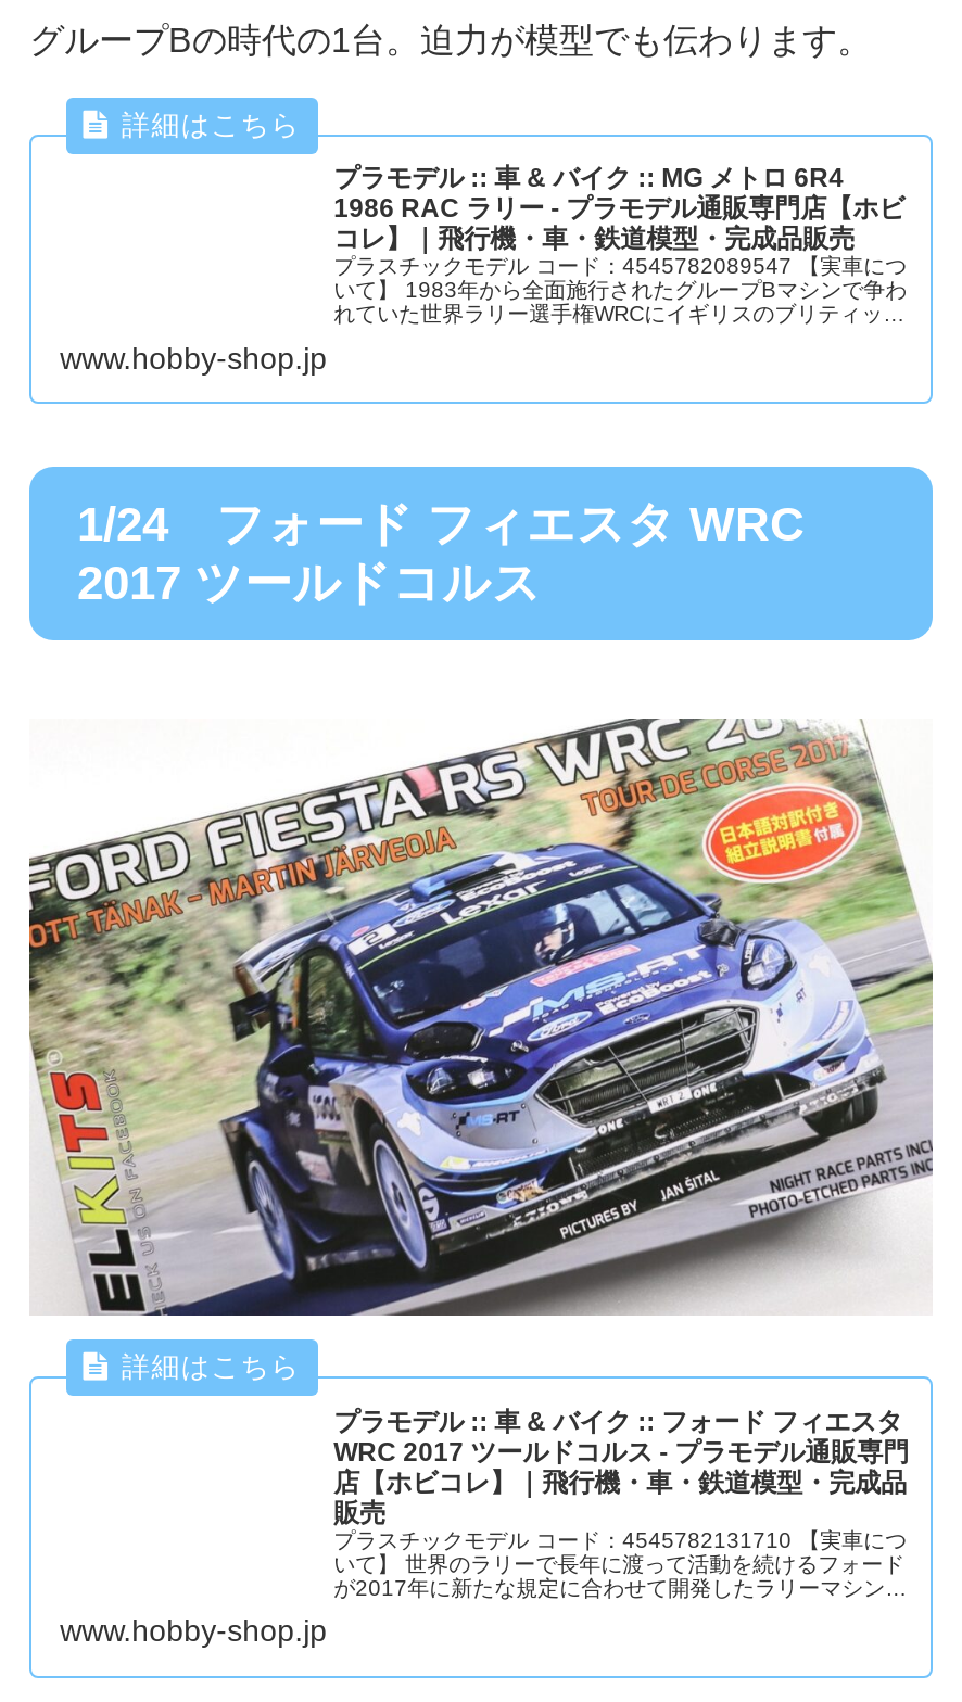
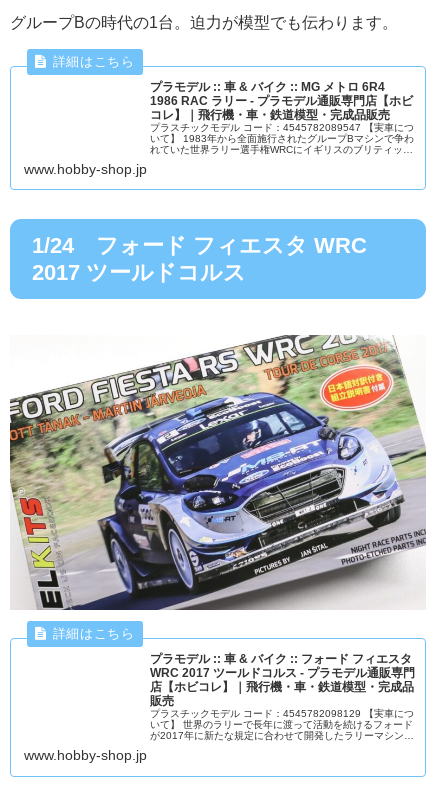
- プラスチックモデル コード：4545782131710 【実車につ
+ プラスチックモデル コード：4545782098129 【実車につ
